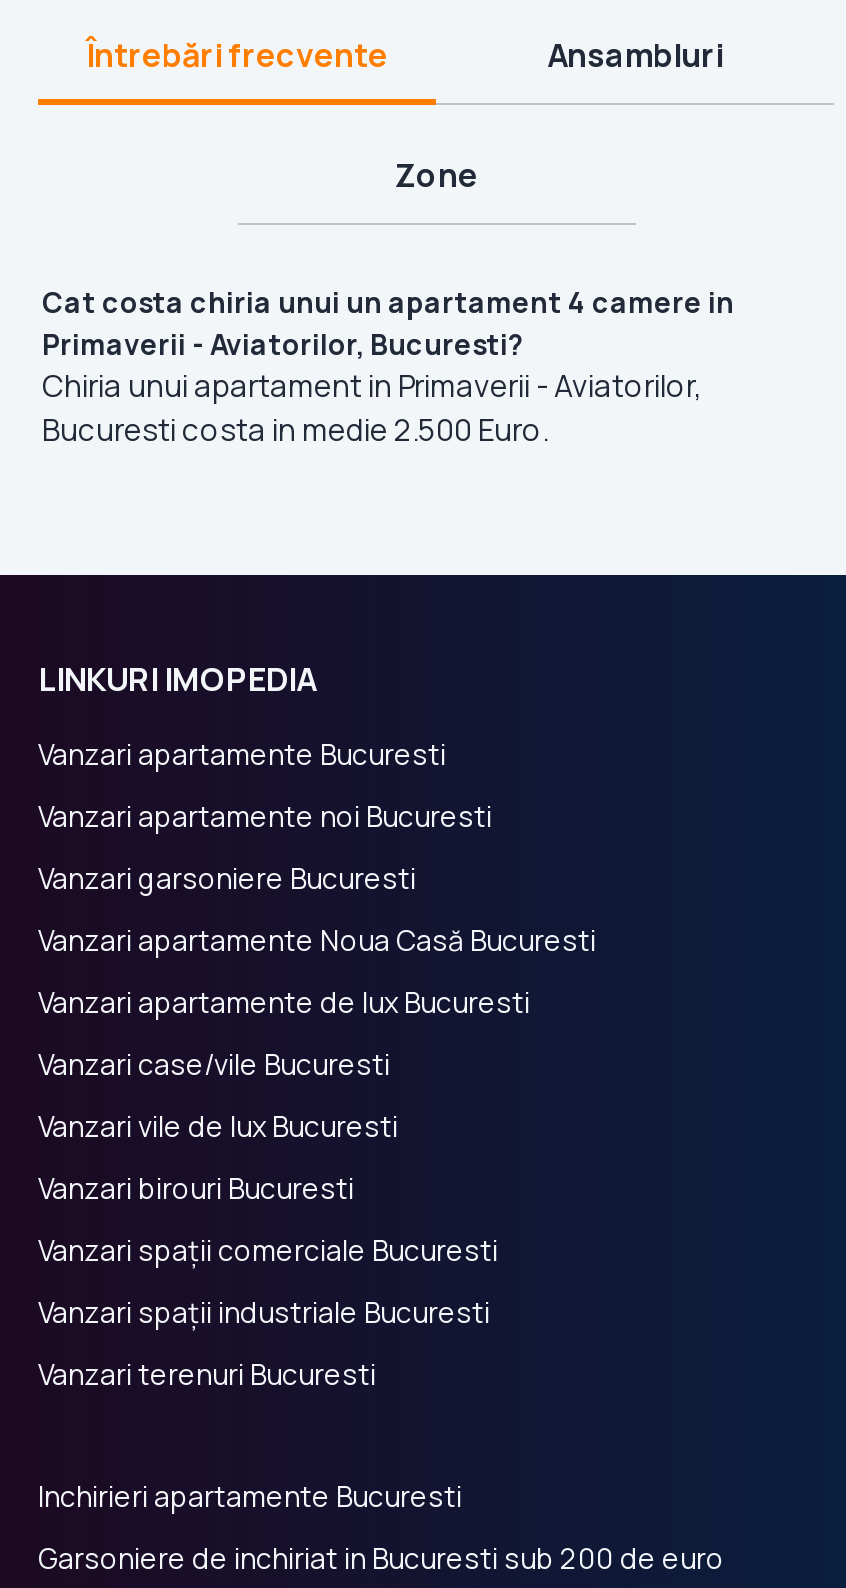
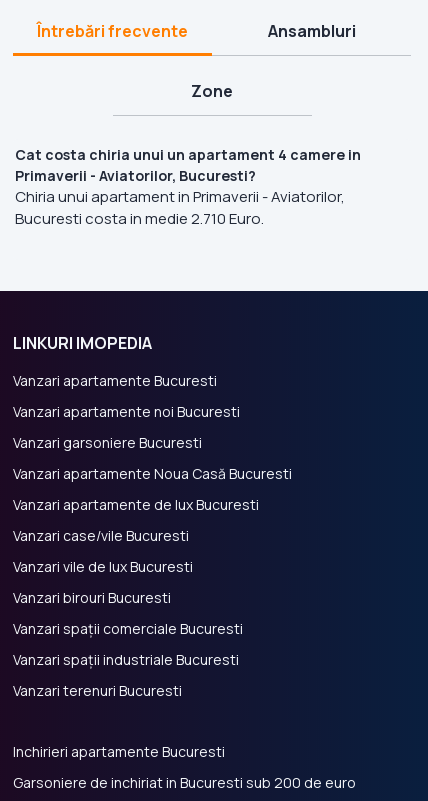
- Bucuresti costa in medie 2.500 Euro.
+ Bucuresti costa in medie 2.710 Euro.
